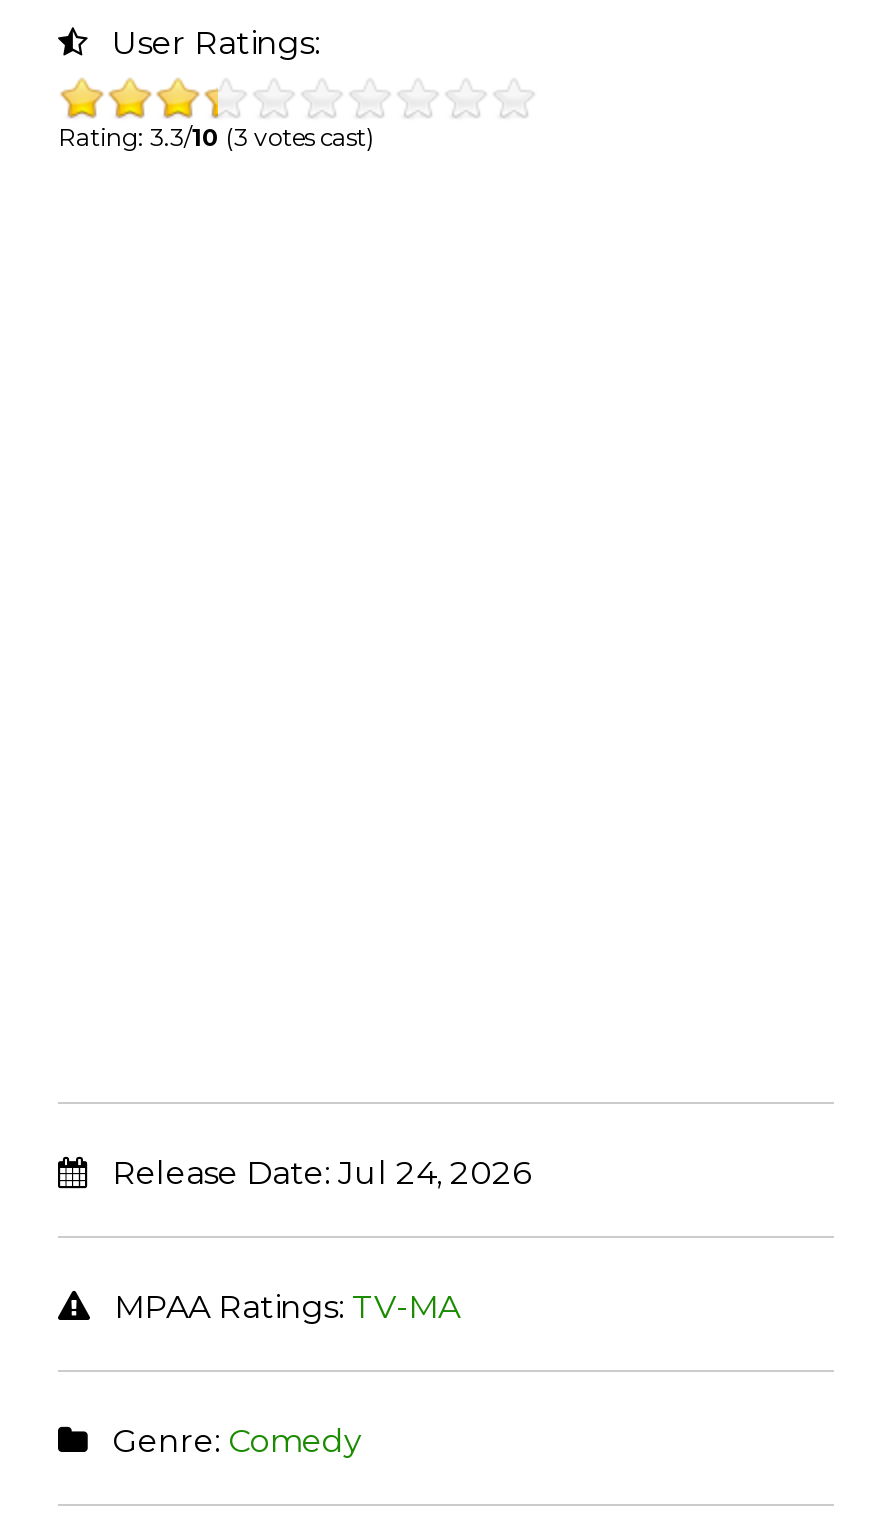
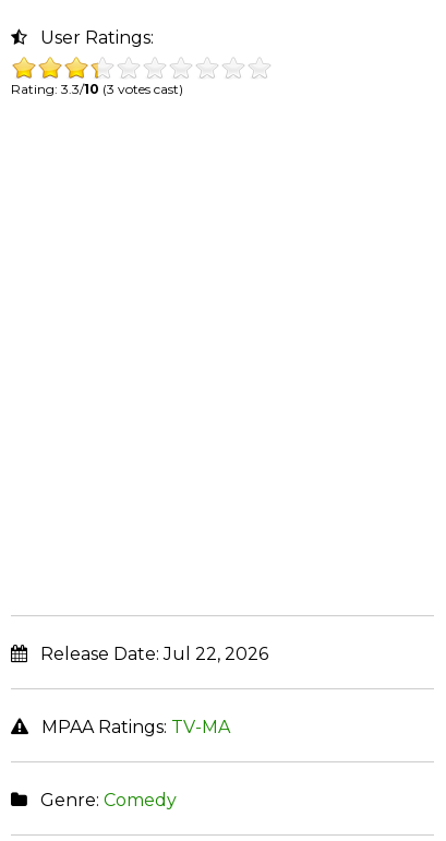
- Release Date: Jul 24, 2026
+ Release Date: Jul 22, 2026
